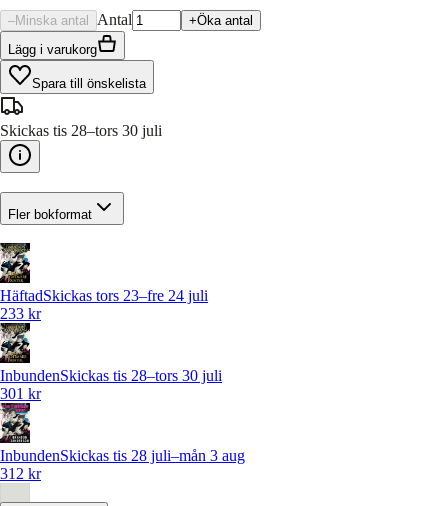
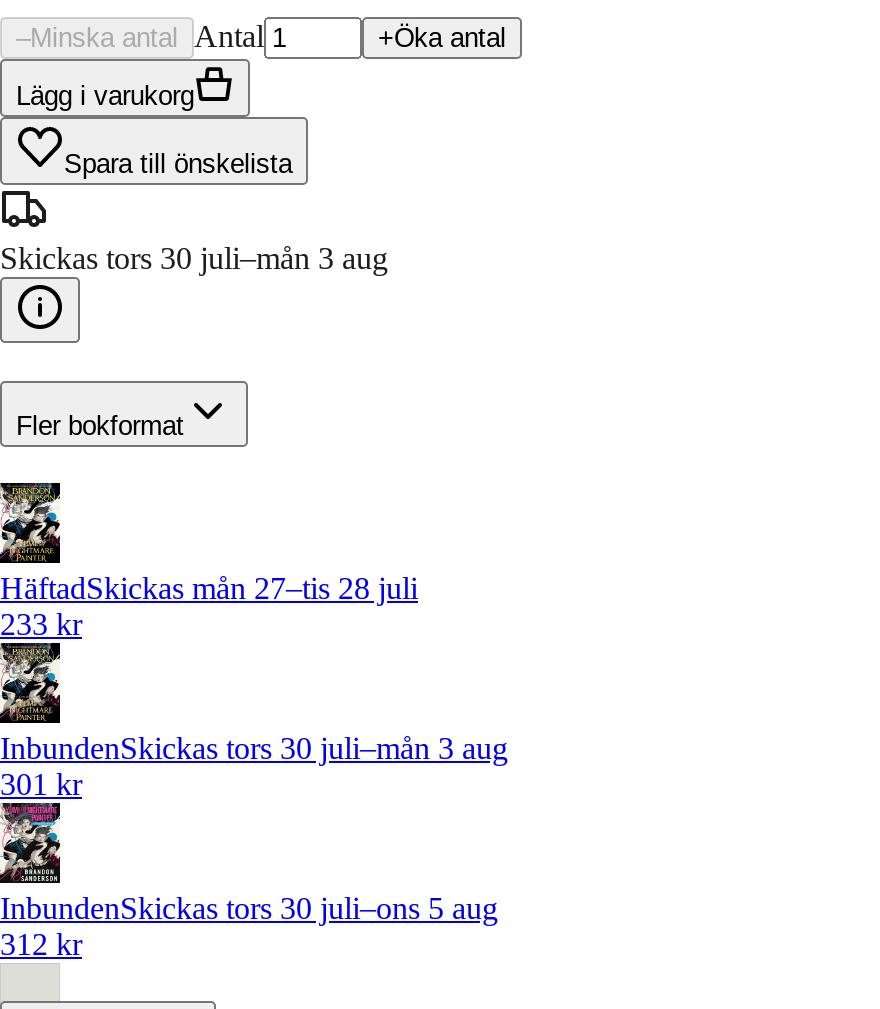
- Skickas tis 28–tors 30 juli
+ Skickas tors 30 juli–mån 3 aug

- HäftadSkickas tors 23–fre 24 juli
+ HäftadSkickas mån 27–tis 28 juli

- InbundenSkickas tis 28–tors 30 juli
+ InbundenSkickas tors 30 juli–mån 3 aug

- InbundenSkickas tis 28 juli–mån 3 aug
+ InbundenSkickas tors 30 juli–ons 5 aug
